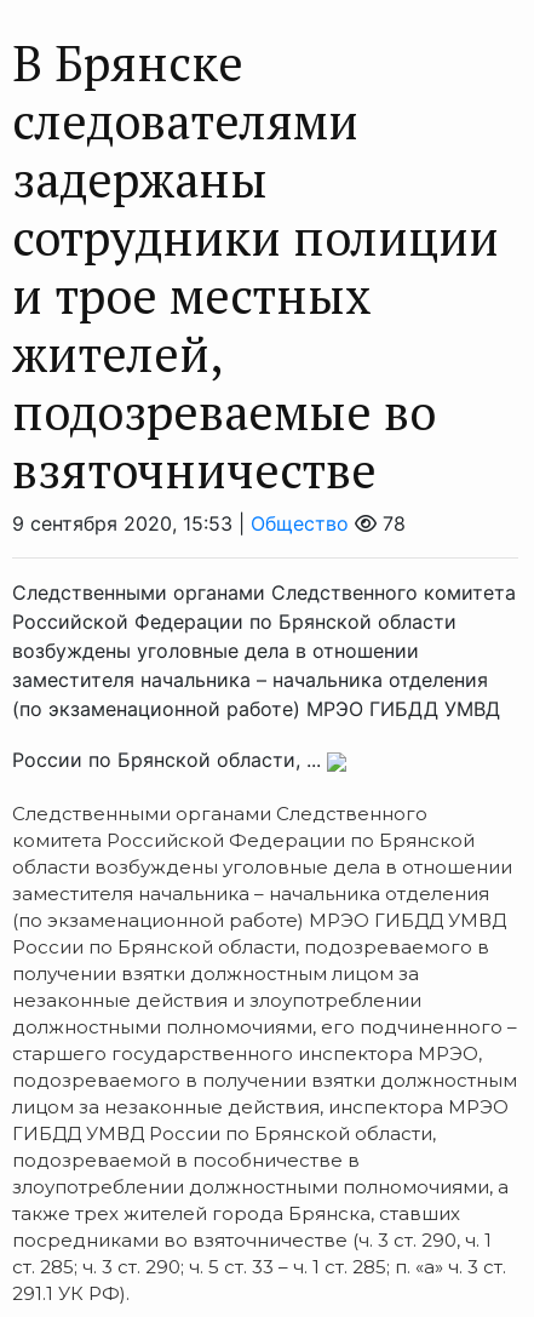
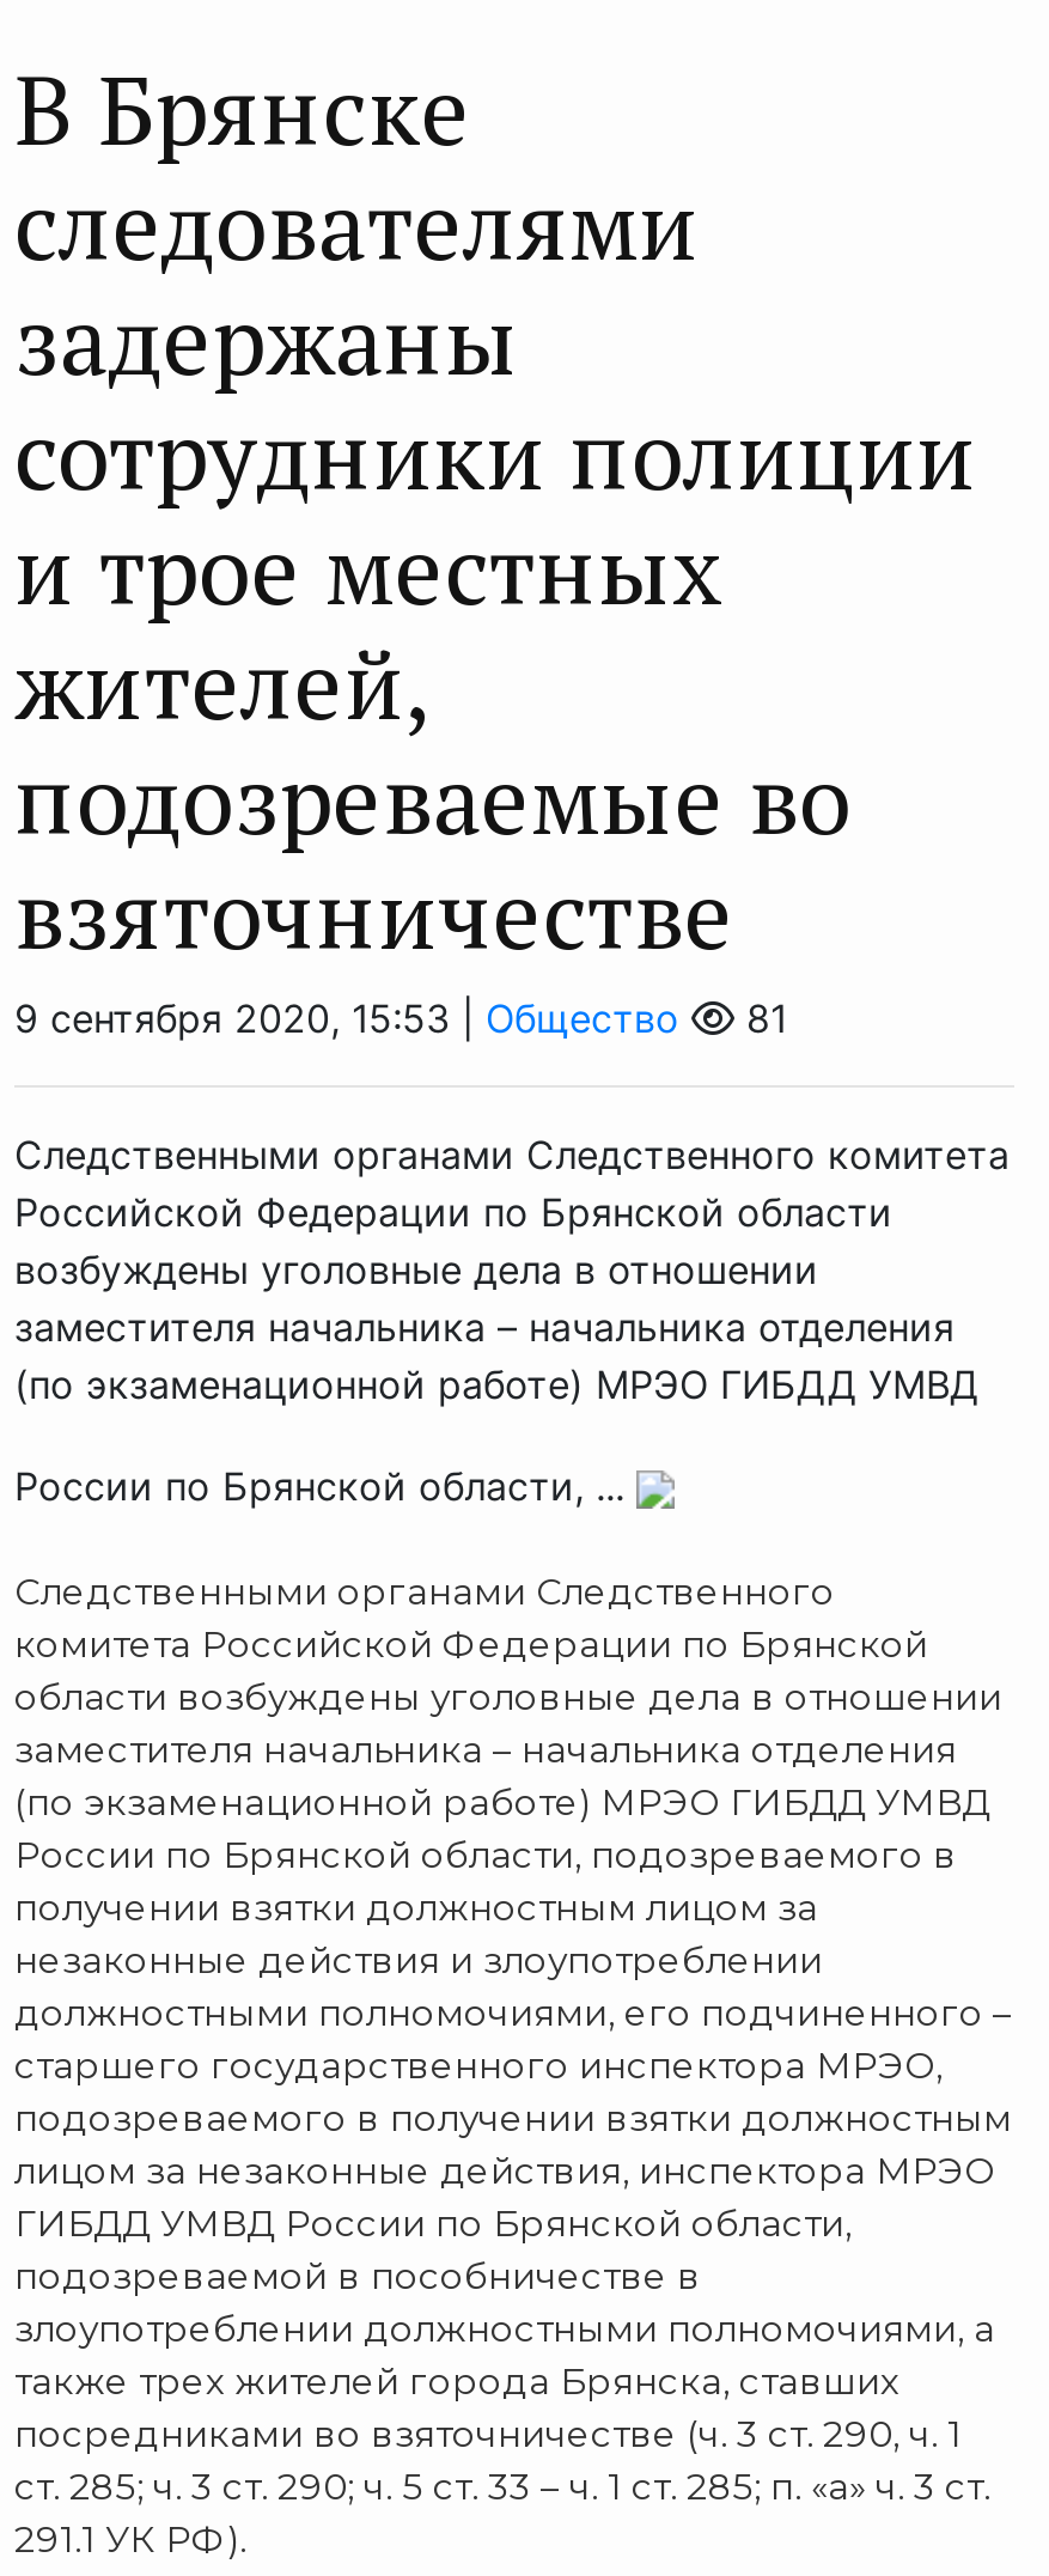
- 78
+ 81
